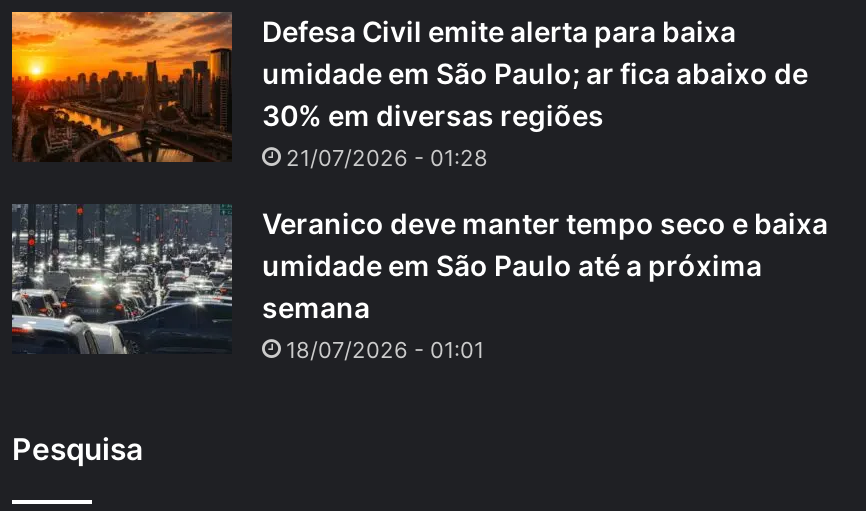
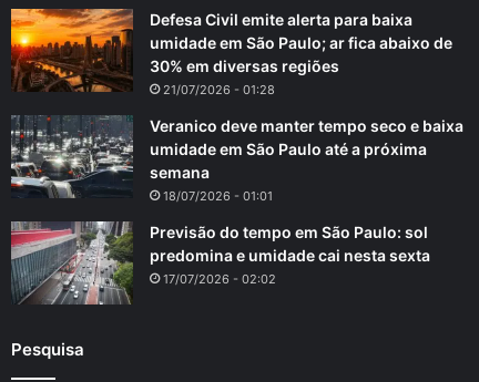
+ [image]
+ Previsão do tempo em São Paulo: sol
+ predomina e umidade cai nesta sexta
+ 17/07/2026 - 02:02
